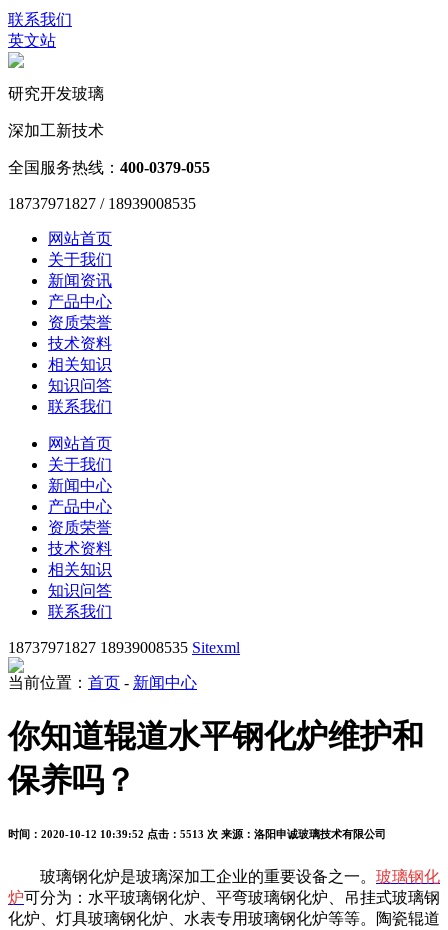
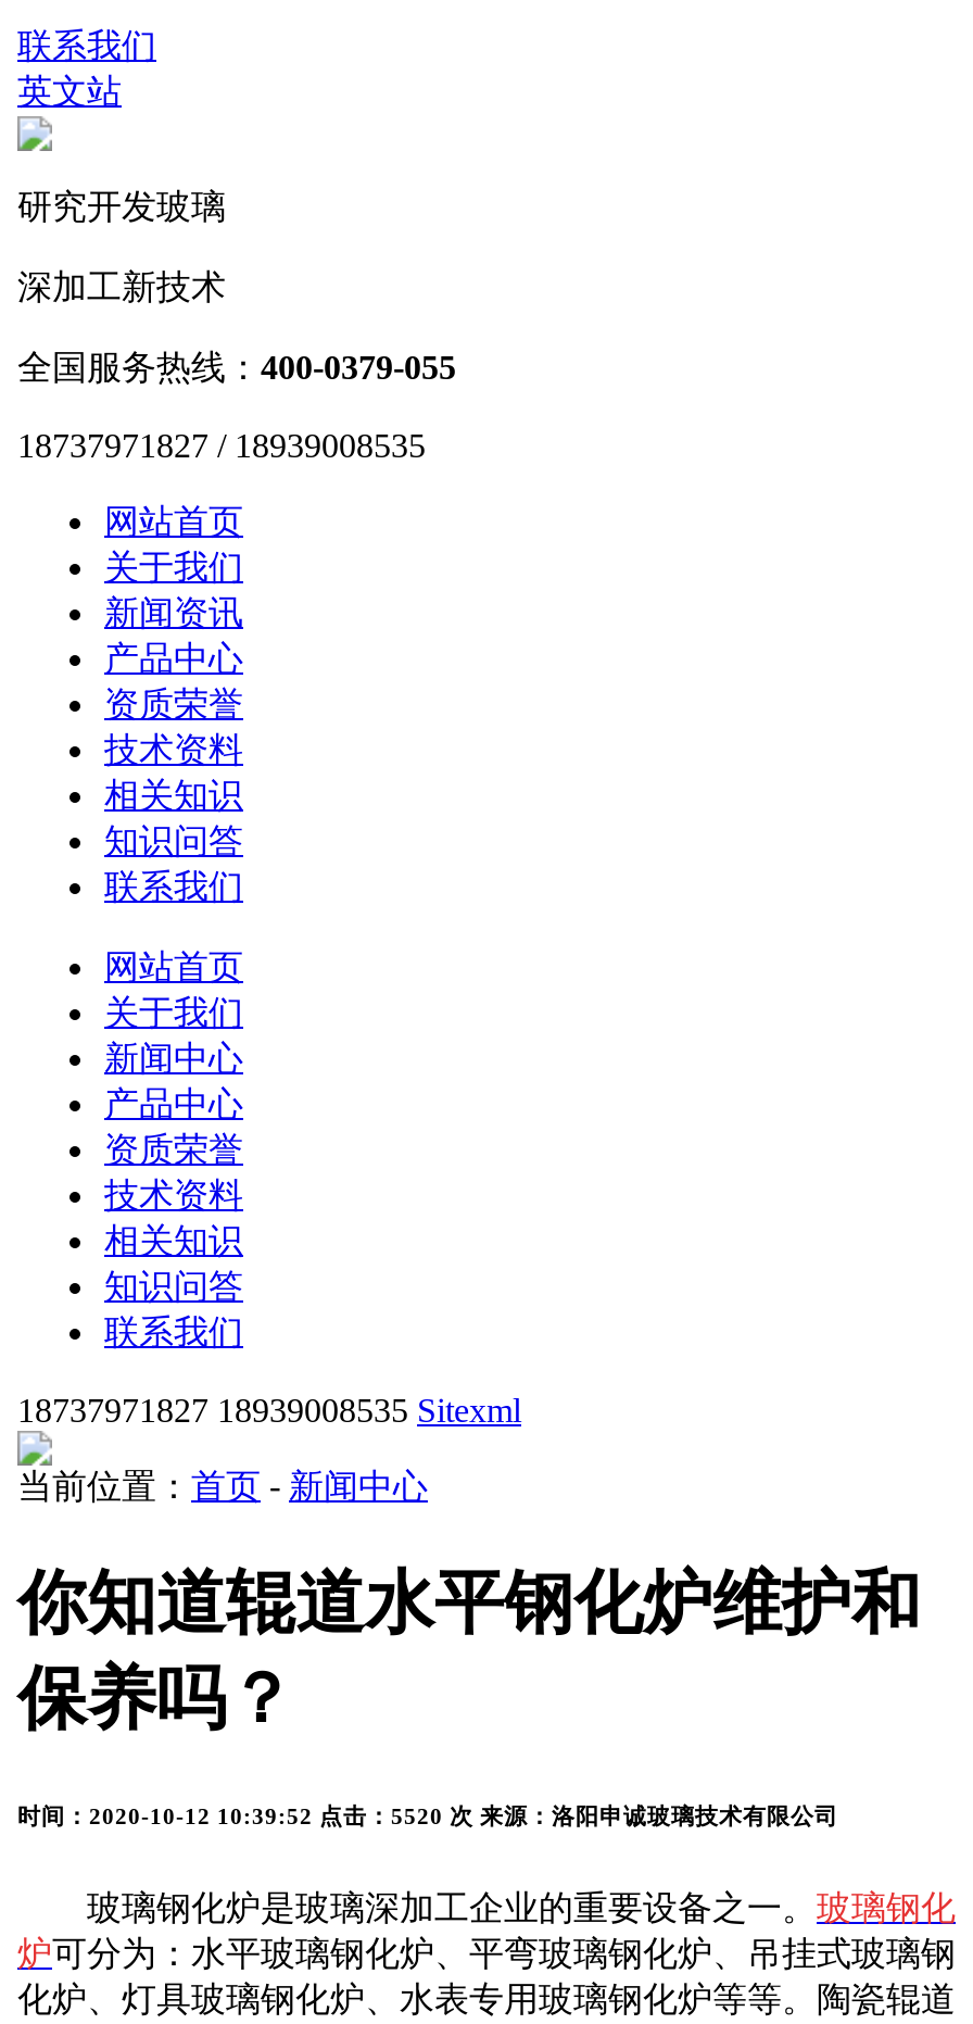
- 时间：2020-10-12 10:39:52 点击：5513 次 来源：洛阳申诚玻璃技术有限公司
+ 时间：2020-10-12 10:39:52 点击：5520 次 来源：洛阳申诚玻璃技术有限公司
